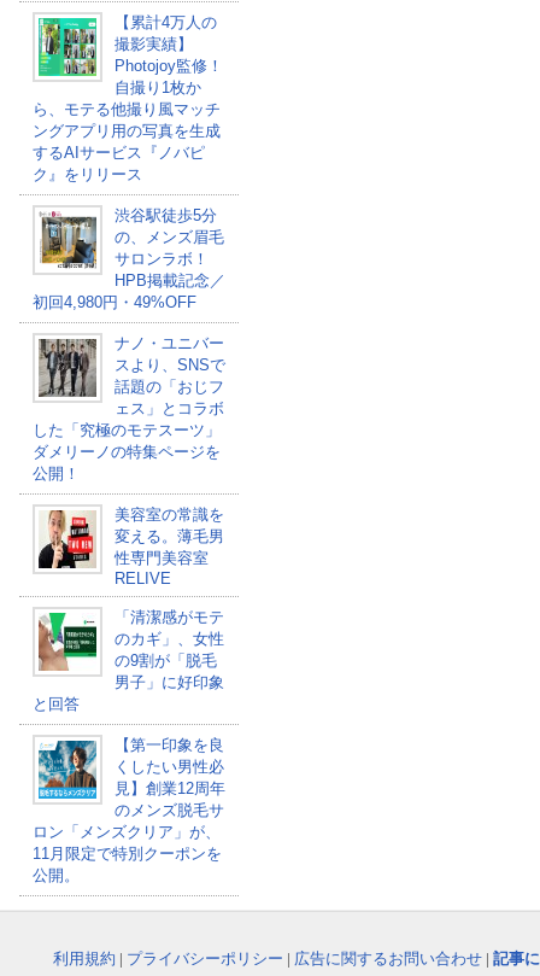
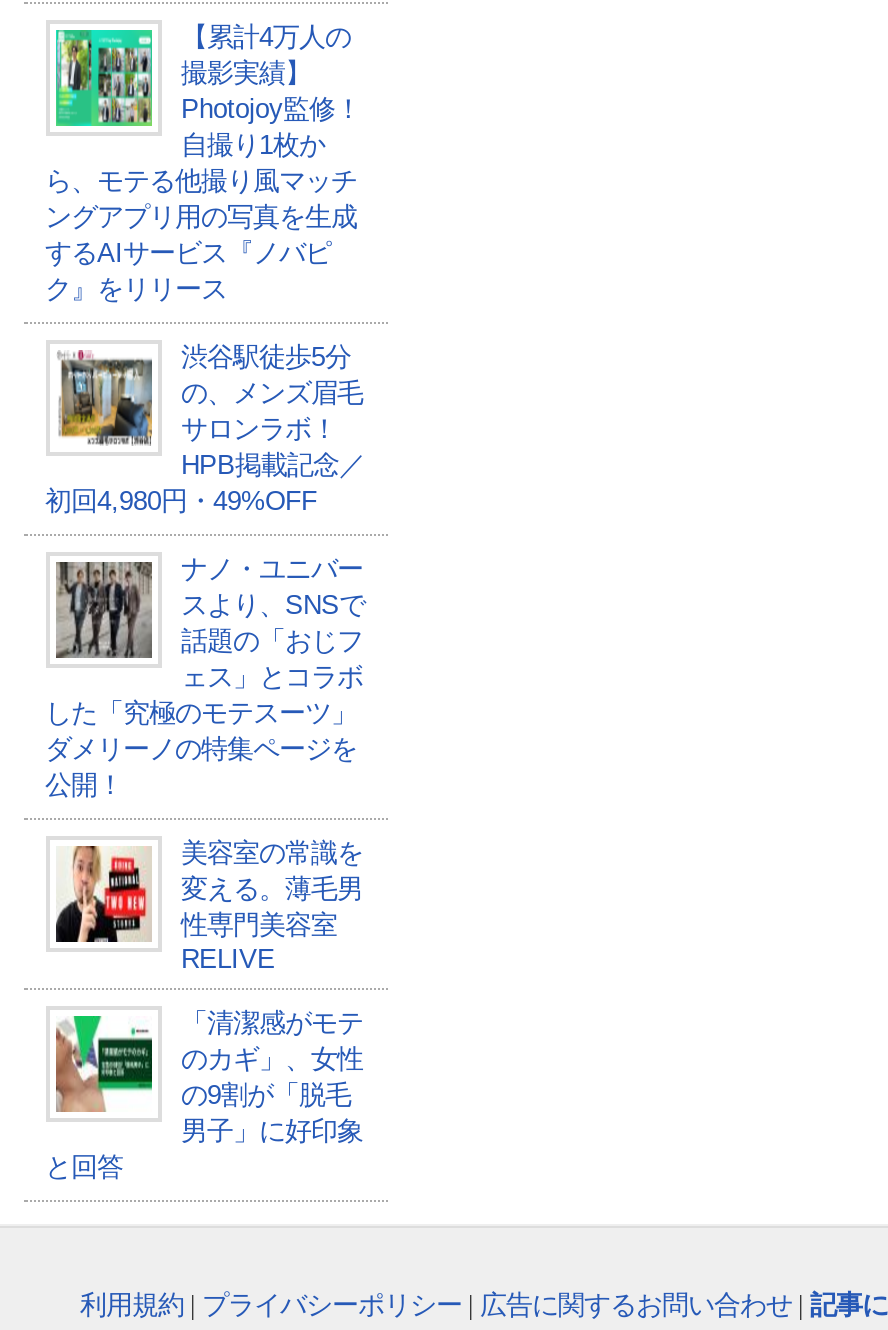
- [image]
- 【第一印象を良
- くしたい男性必
- 見】創業12周年
- のメンズ脱毛サ
- ロン「メンズクリア」が、
- 11月限定で特別クーポンを
- 公開。
